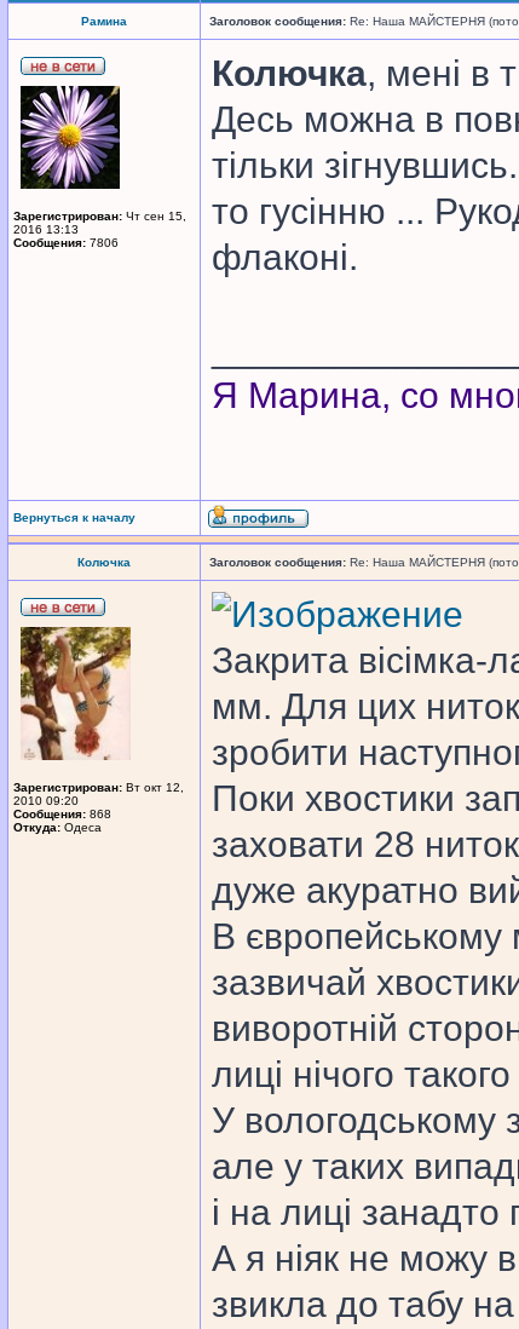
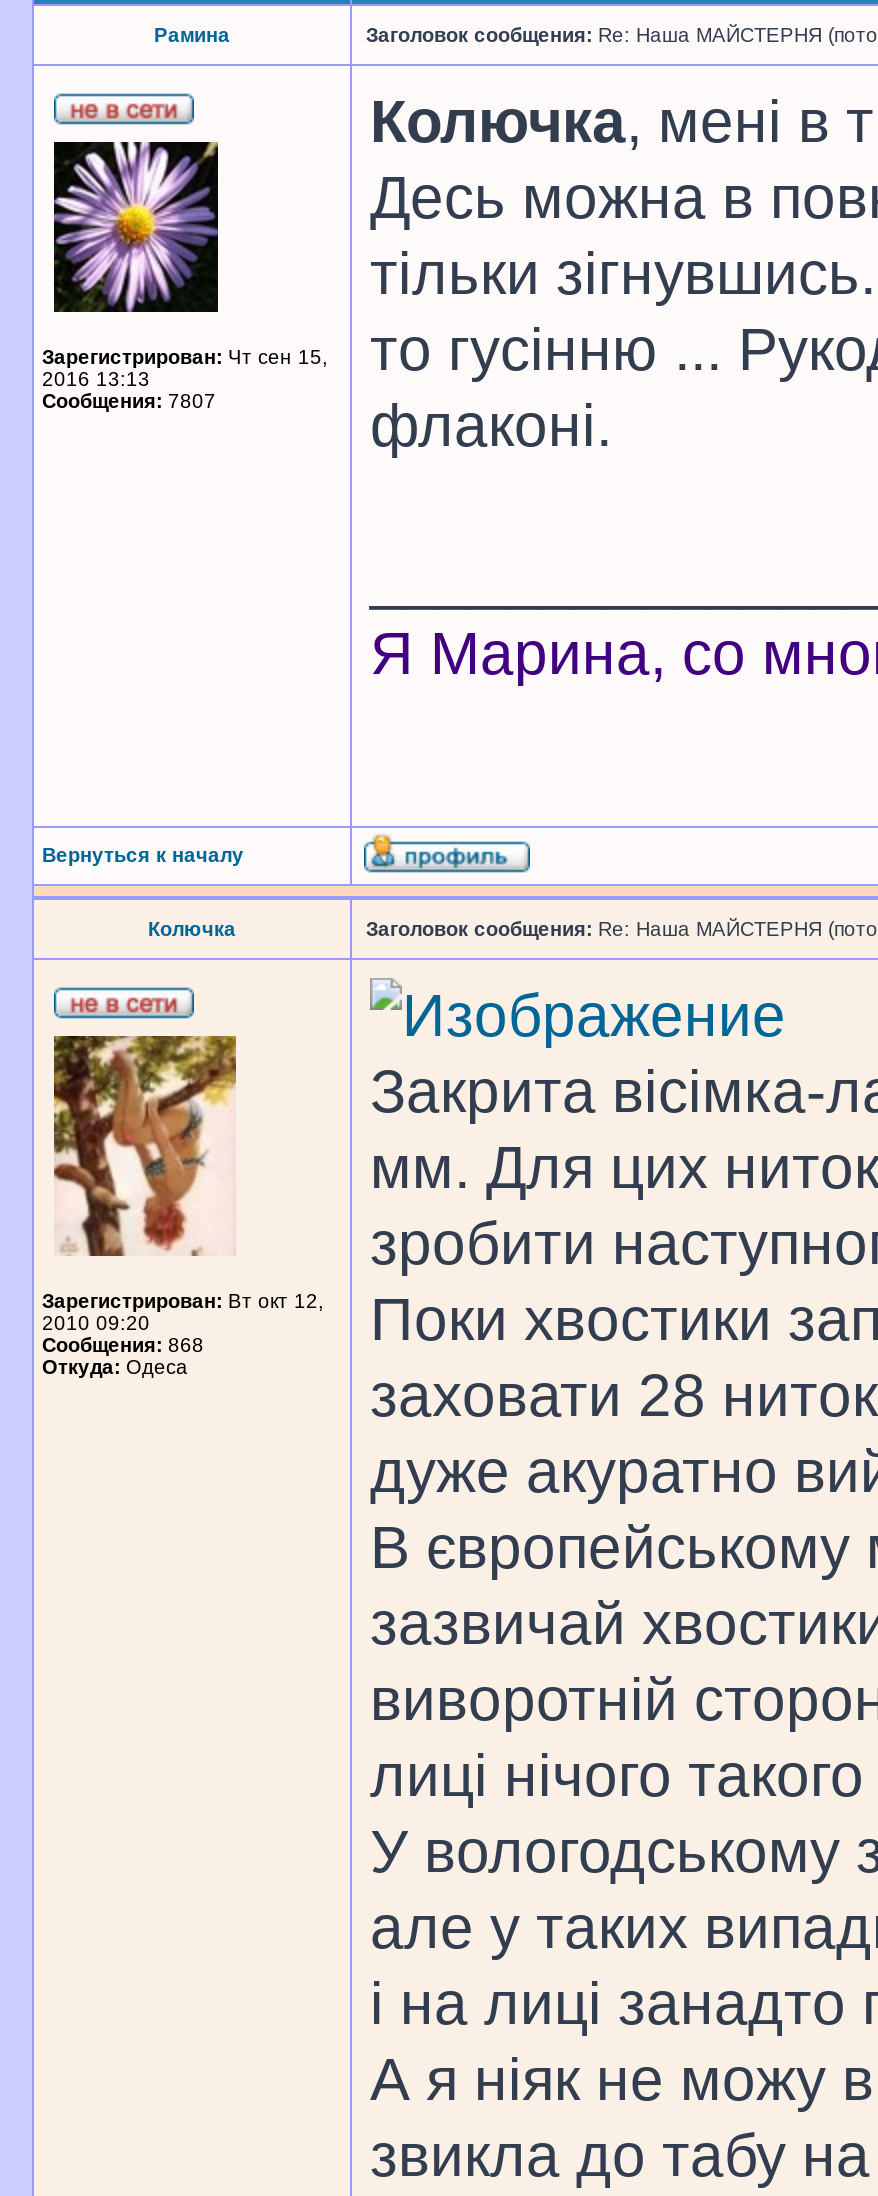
- Сообщения: 7806
+ Сообщения: 7807
